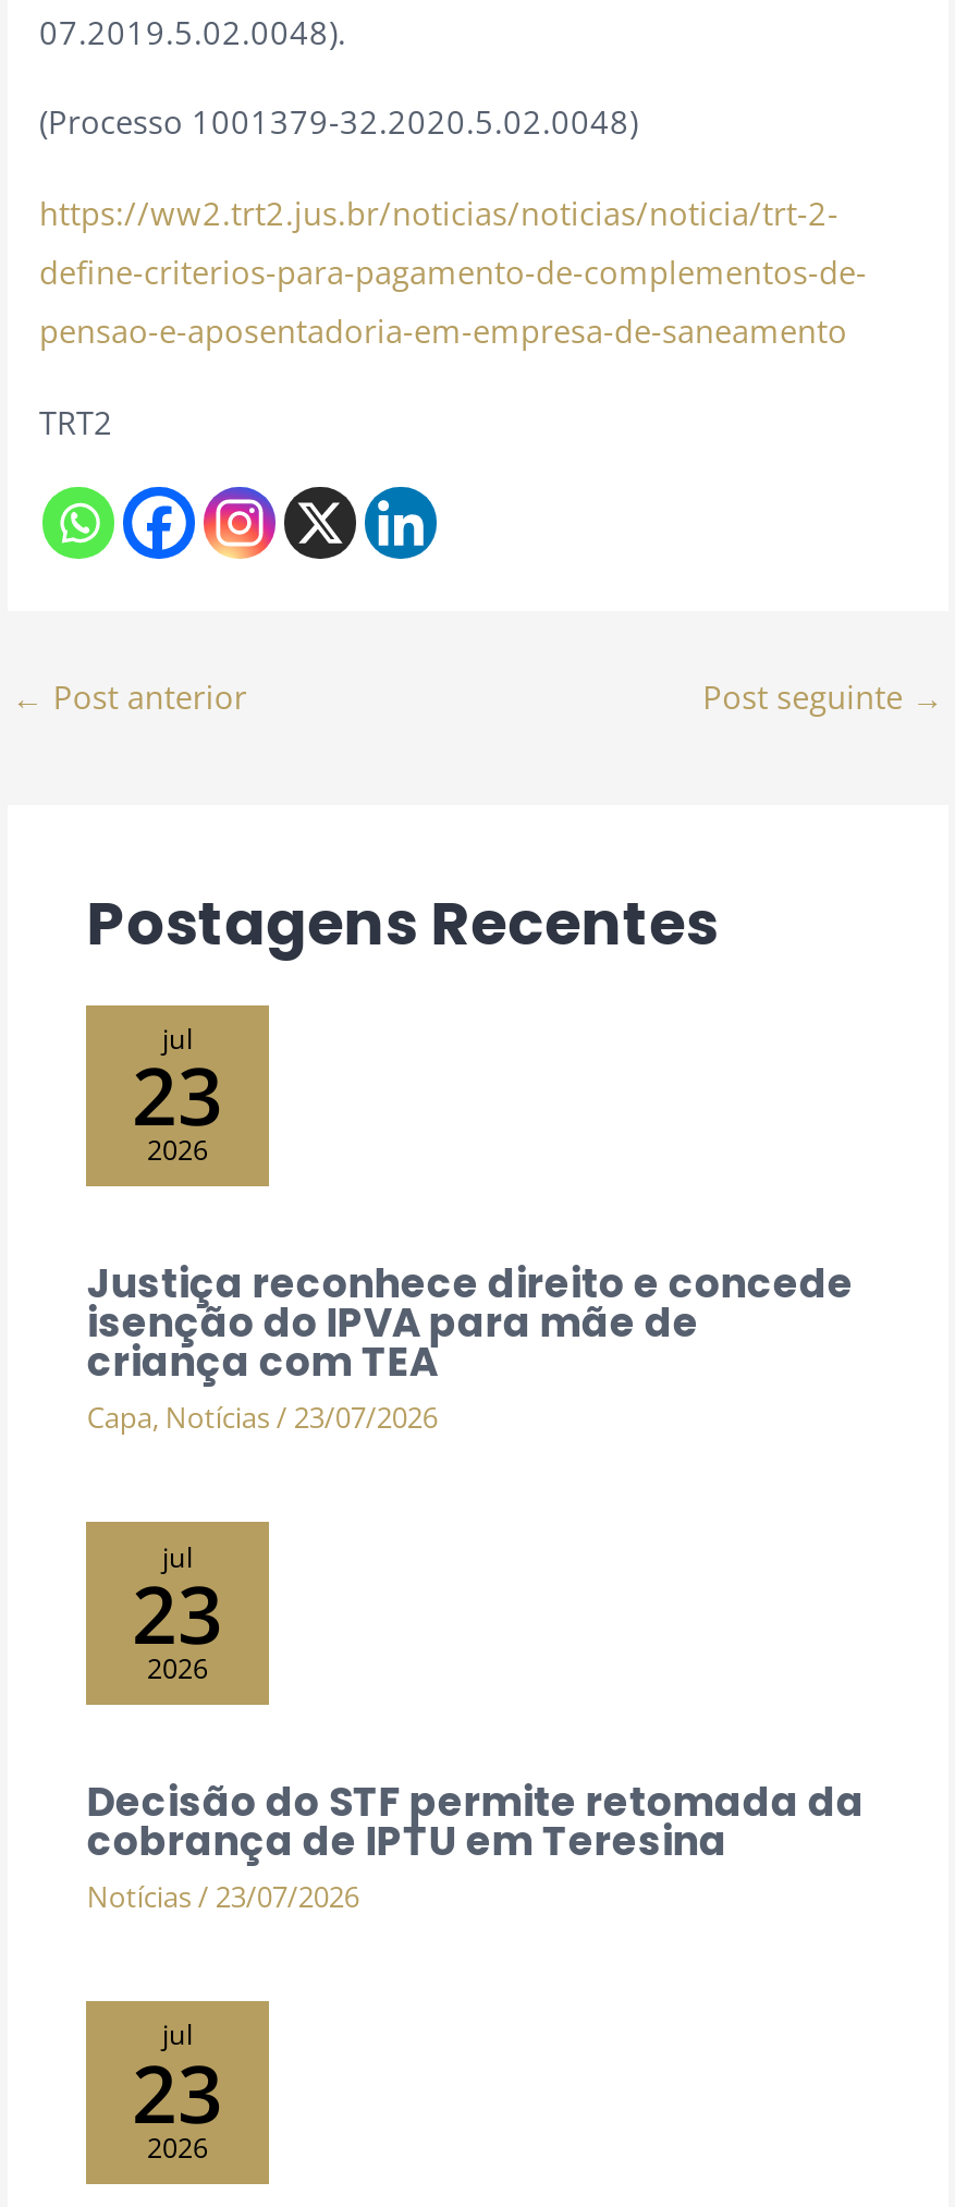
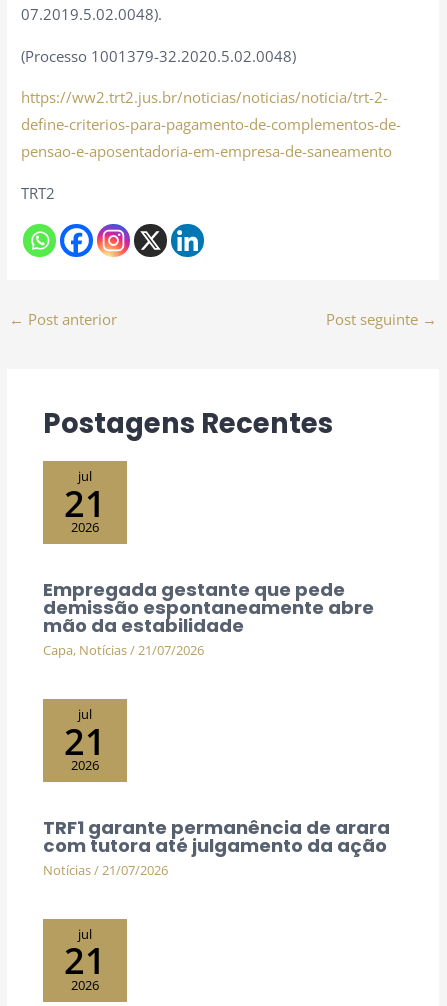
- 23
+ 21

- Justiça reconhece direito e concede
- isenção do IPVA para mãe de
- criança com TEA
- Capa, Notícias / 23/07/2026
+ Empregada gestante que pede
+ demissão espontaneamente abre
+ mão da estabilidade
+ Capa, Notícias / 21/07/2026

- 23
+ 21

- Decisão do STF permite retomada da
- cobrança de IPTU em Teresina
- Notícias / 23/07/2026
+ TRF1 garante permanência de arara
+ com tutora até julgamento da ação
+ Notícias / 21/07/2026

- 23
+ 21
